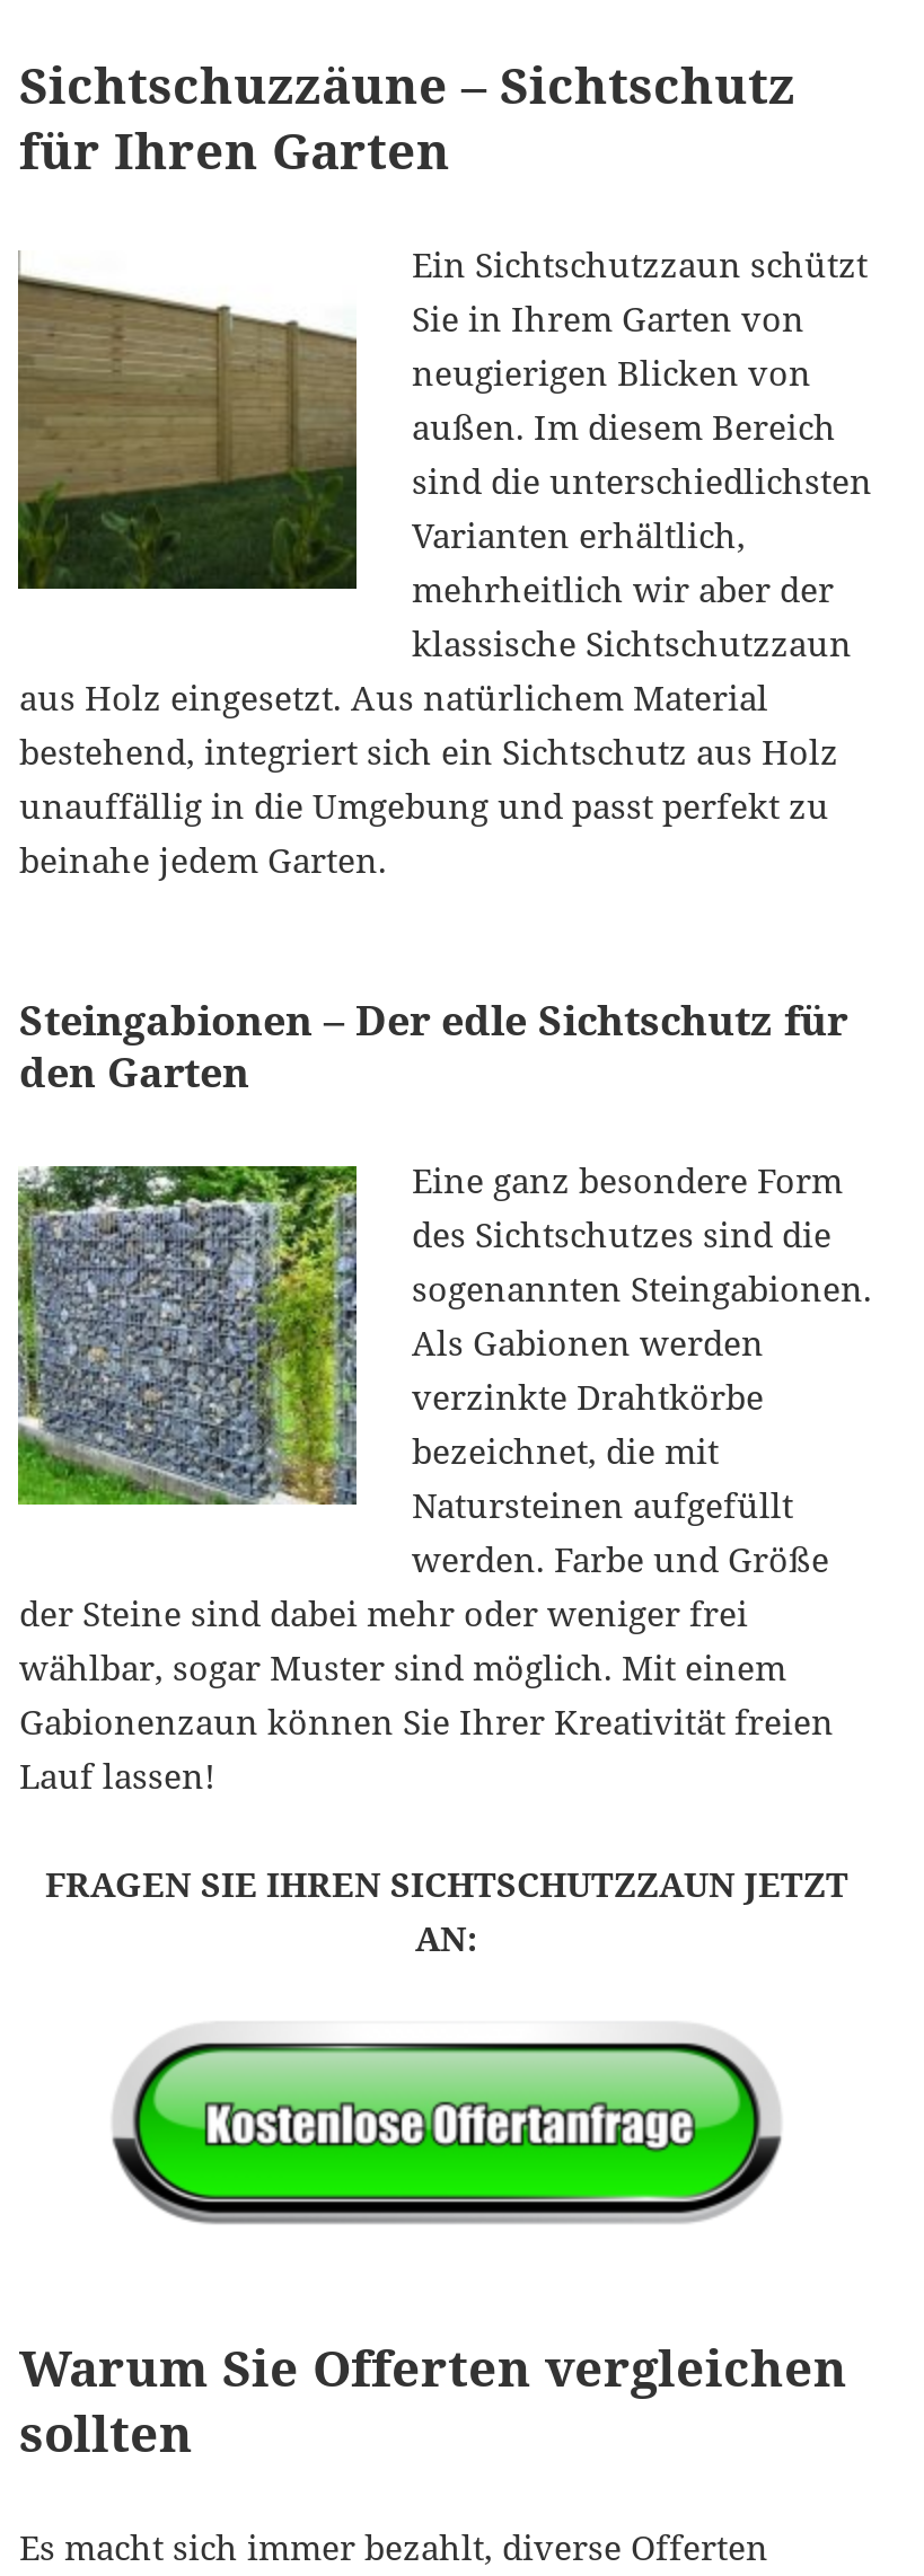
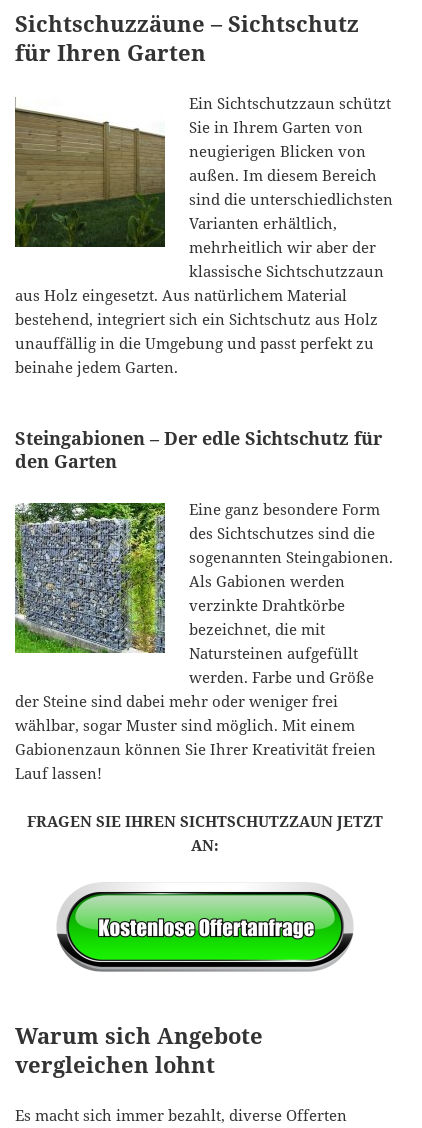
- Warum Sie Offerten vergleichen
- sollten
+ Warum sich Angebote
+ vergleichen lohnt
